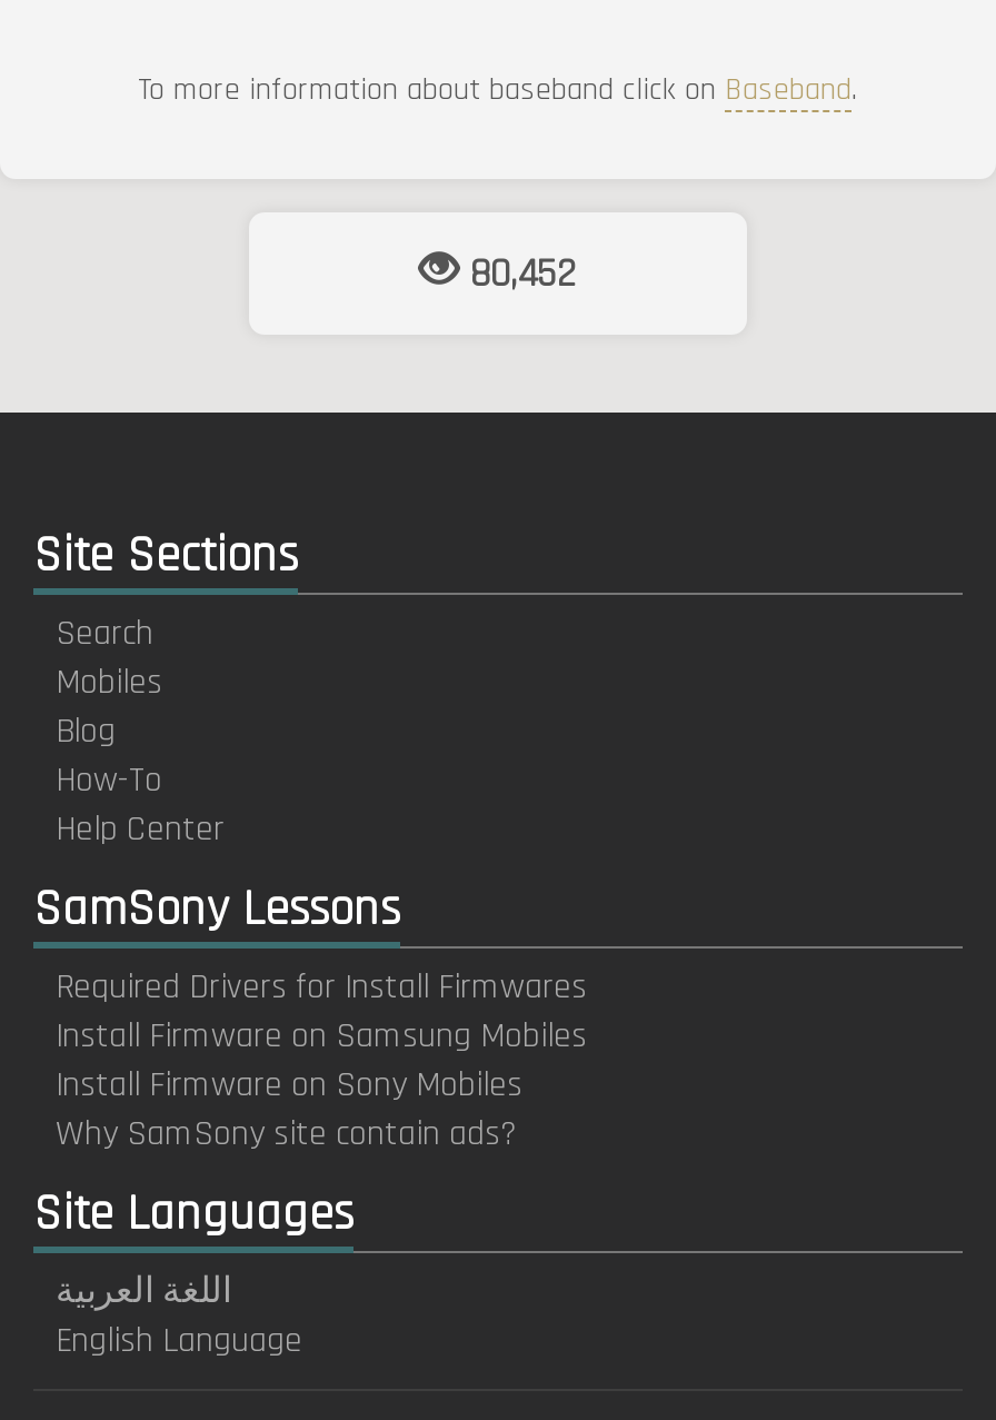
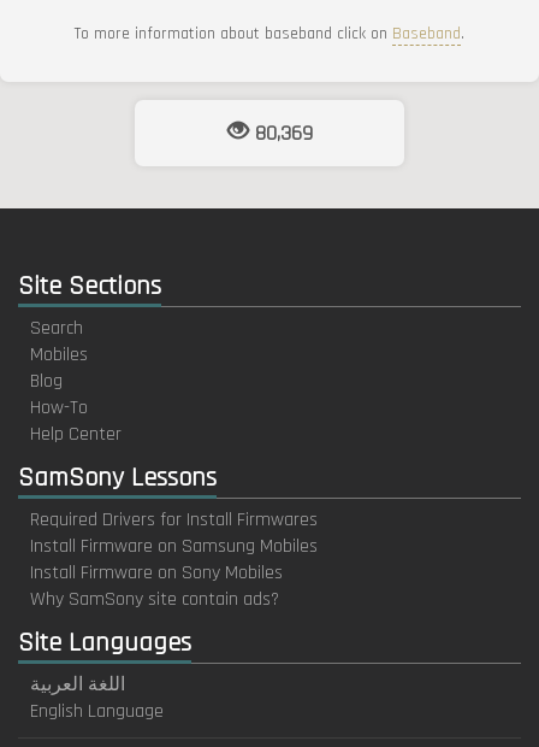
- 80,452
+ 80,369
